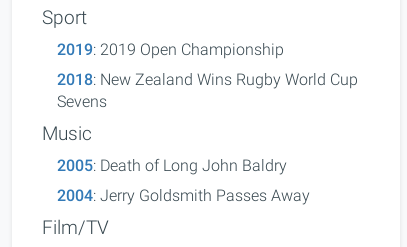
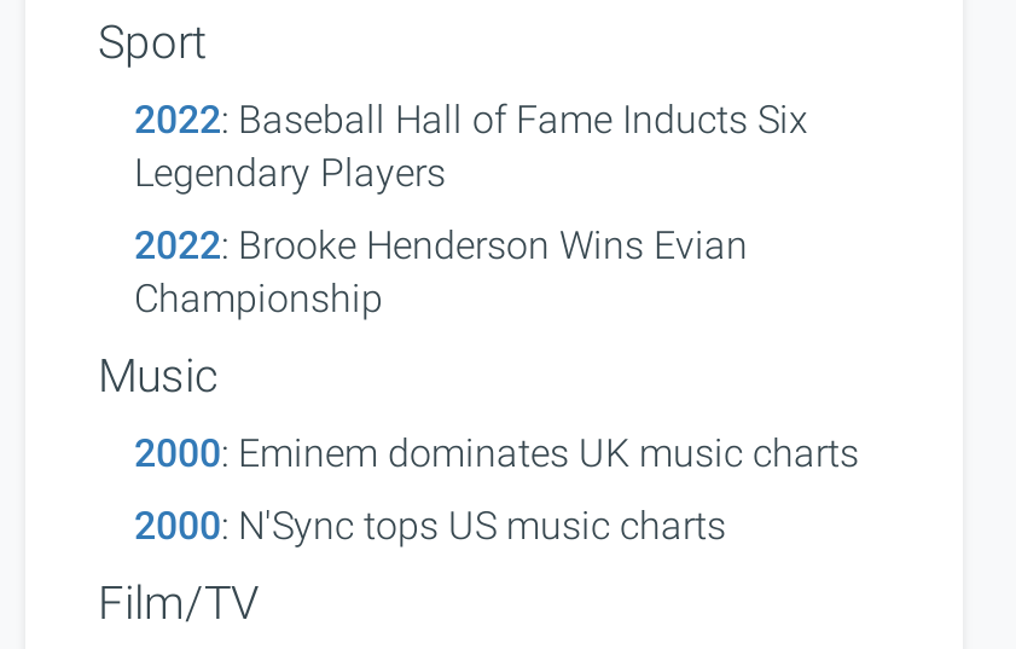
- 2019: 2019 Open Championship
+ 2022: Baseball Hall of Fame Inducts Six
+ Legendary Players

- 2018: New Zealand Wins Rugby World Cup
- Sevens
+ 2022: Brooke Henderson Wins Evian
+ Championship

- 2005: Death of Long John Baldry
+ 2000: Eminem dominates UK music charts

- 2004: Jerry Goldsmith Passes Away
+ 2000: N'Sync tops US music charts
